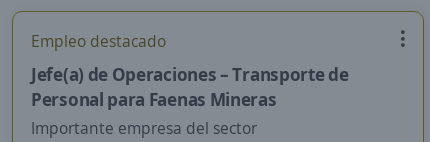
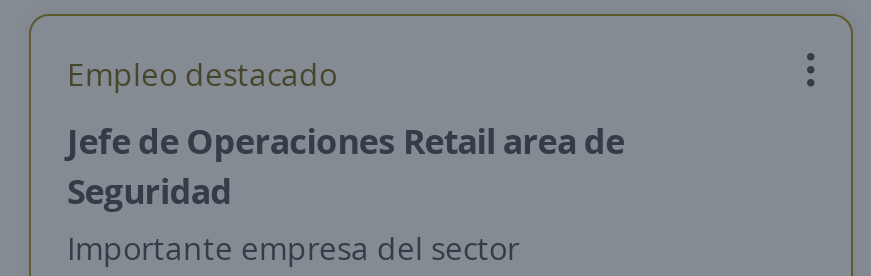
- Jefe(a) de Operaciones – Transporte de
- Personal para Faenas Mineras
+ Jefe de Operaciones Retail area de
+ Seguridad
